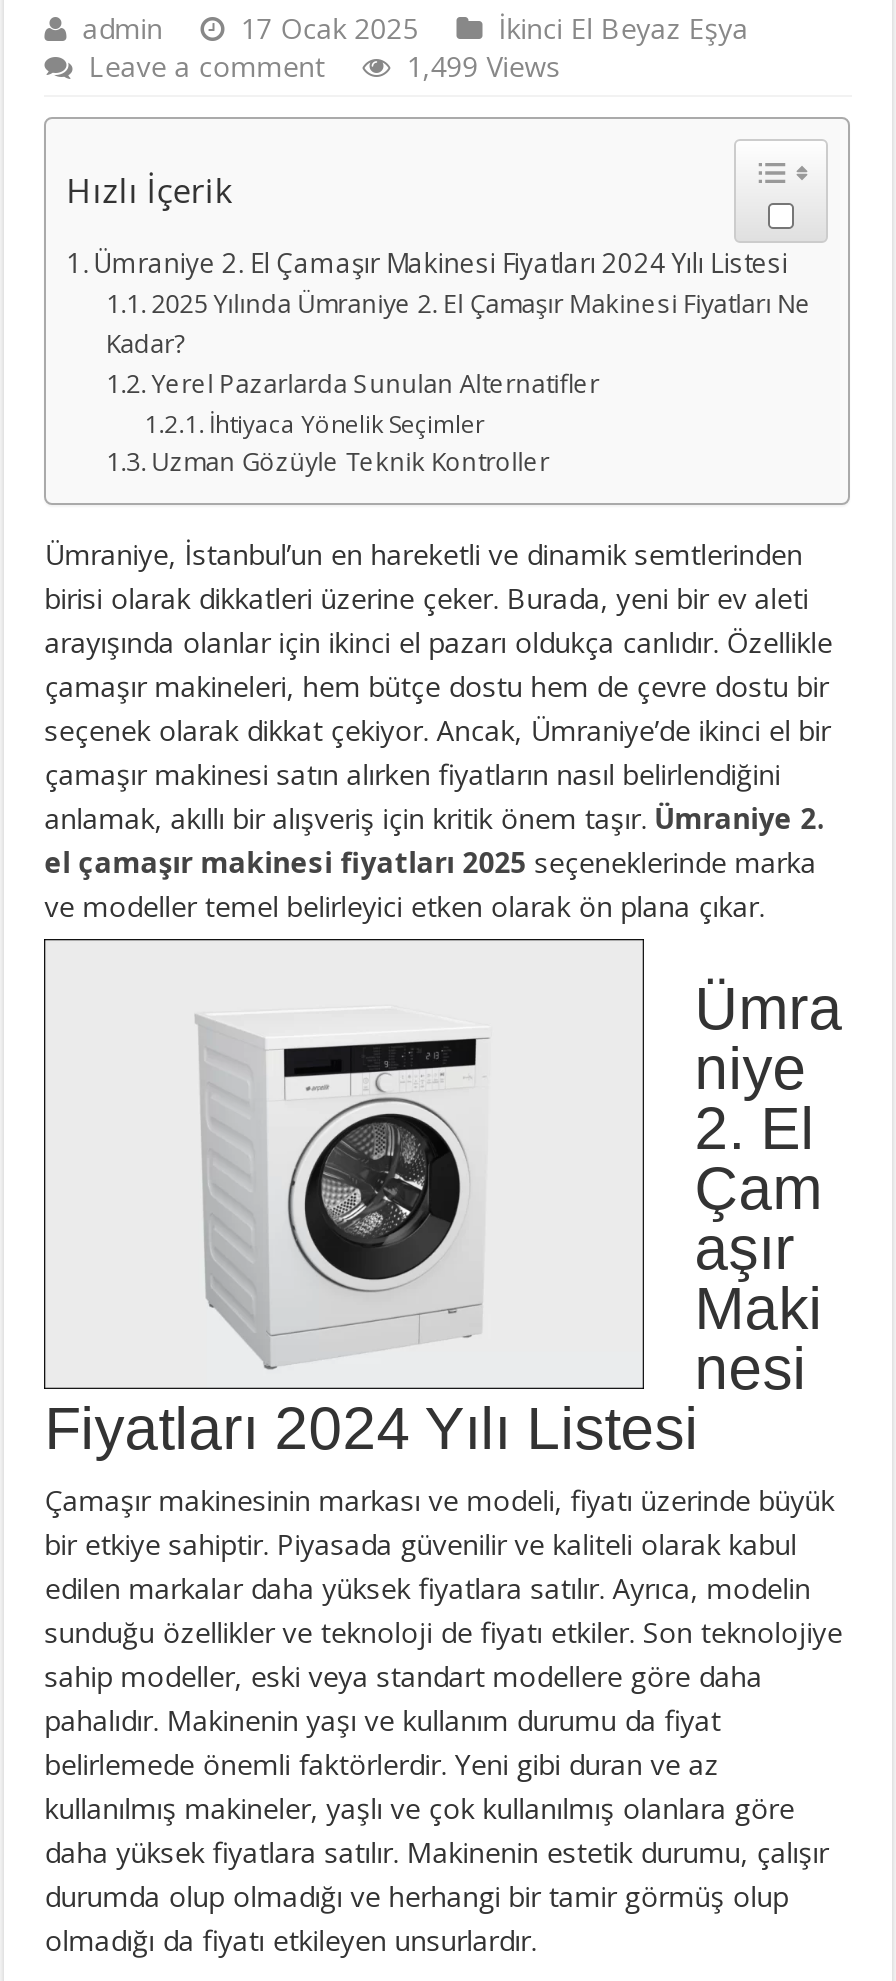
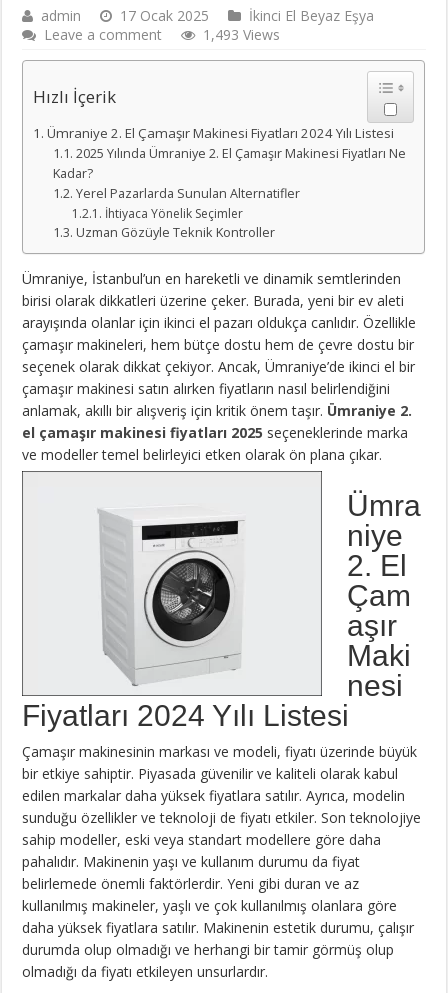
- 1,499 Views
+ 1,493 Views
